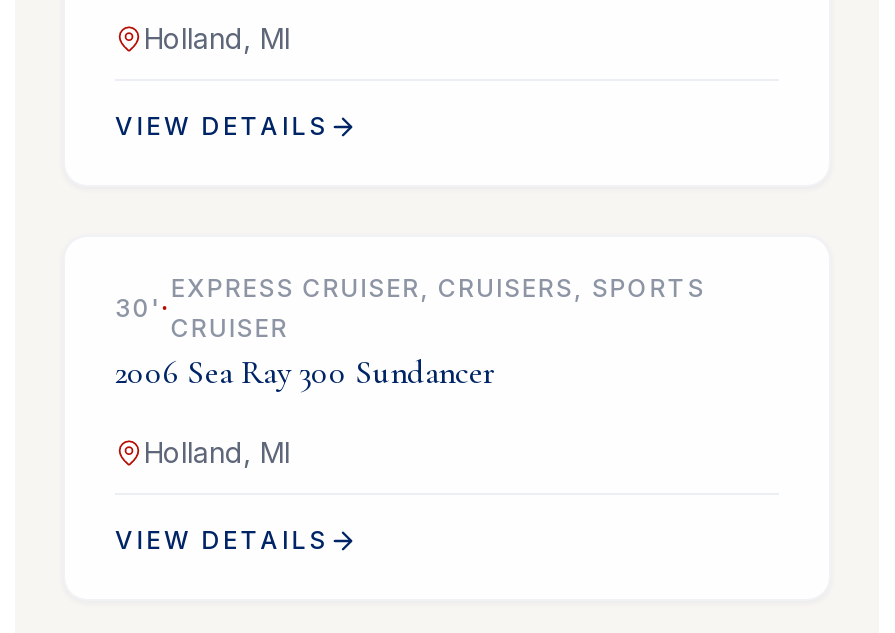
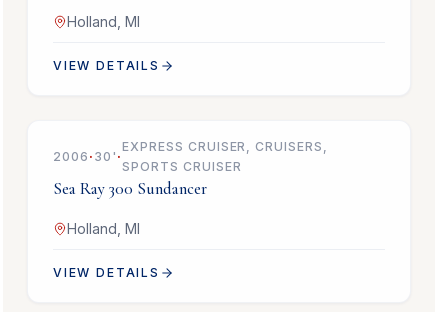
- EXPRESS CRUISER, CRUISERS, SPORTS
- CRUISER
- 2006 Sea Ray 300 Sundancer
+ EXPRESS CRUISER, CRUISERS,
+ SPORTS CRUISER
+ Sea Ray 300 Sundancer

- 30 ' ·
+ 2006 · 30 ' ·
